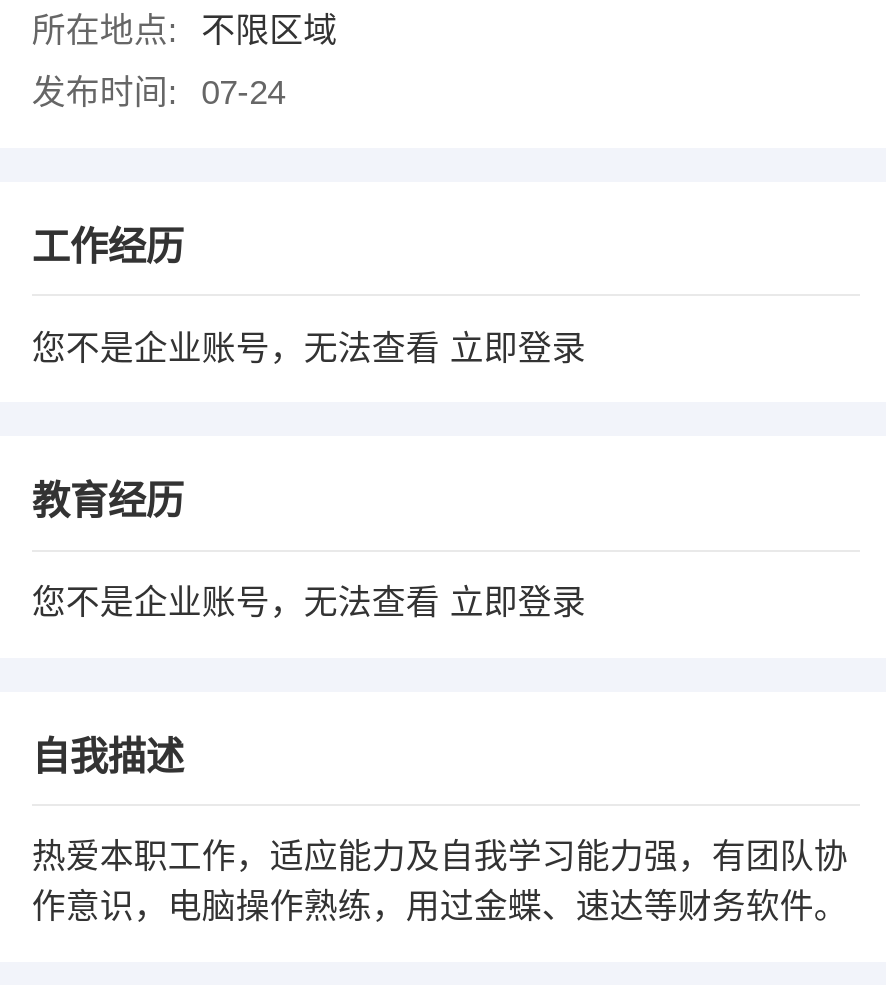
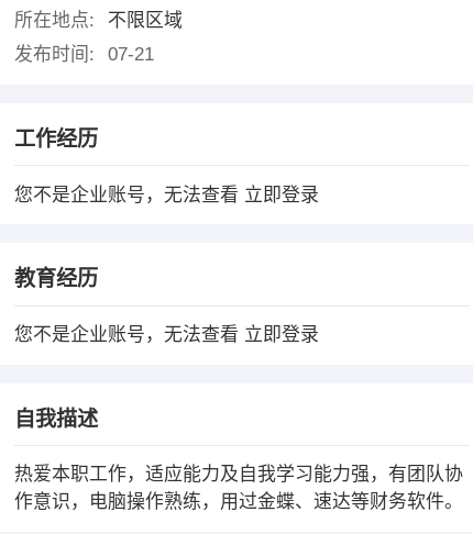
- 发布时间: 07-24
+ 发布时间: 07-21
